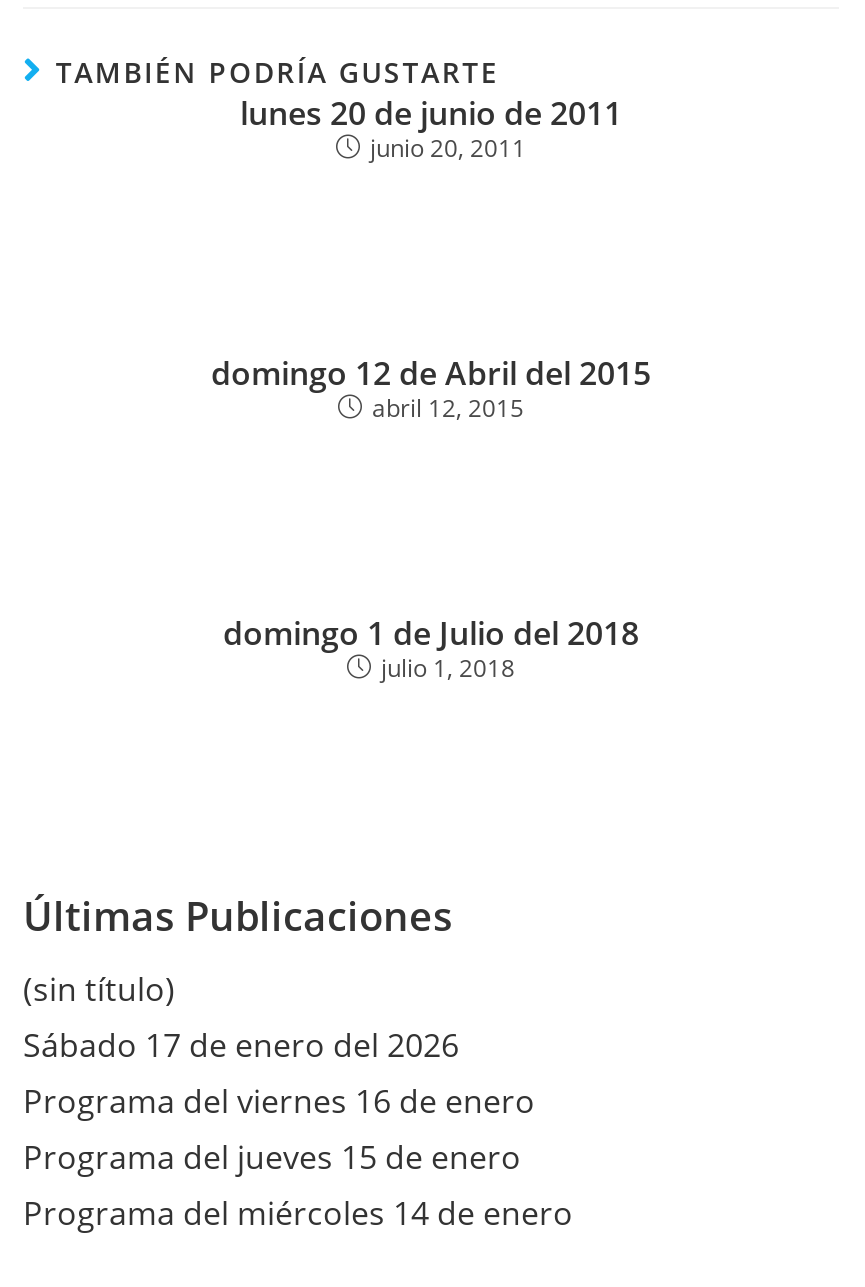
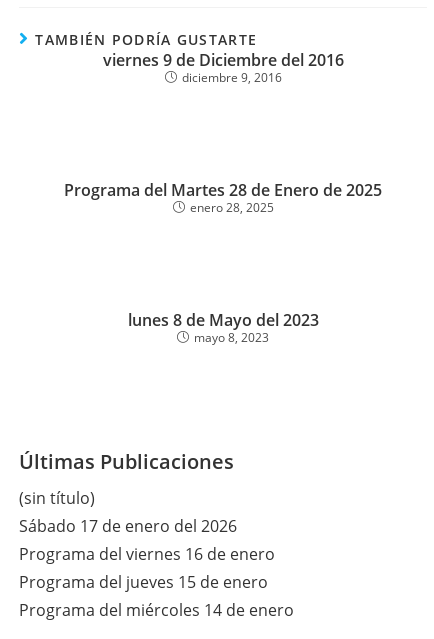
- lunes 20 de junio de 2011
- junio 20, 2011
+ viernes 9 de Diciembre del 2016
+ diciembre 9, 2016

- domingo 12 de Abril del 2015
- abril 12, 2015
+ Programa del Martes 28 de Enero de 2025
+ enero 28, 2025

- domingo 1 de Julio del 2018
- julio 1, 2018
+ lunes 8 de Mayo del 2023
+ mayo 8, 2023
